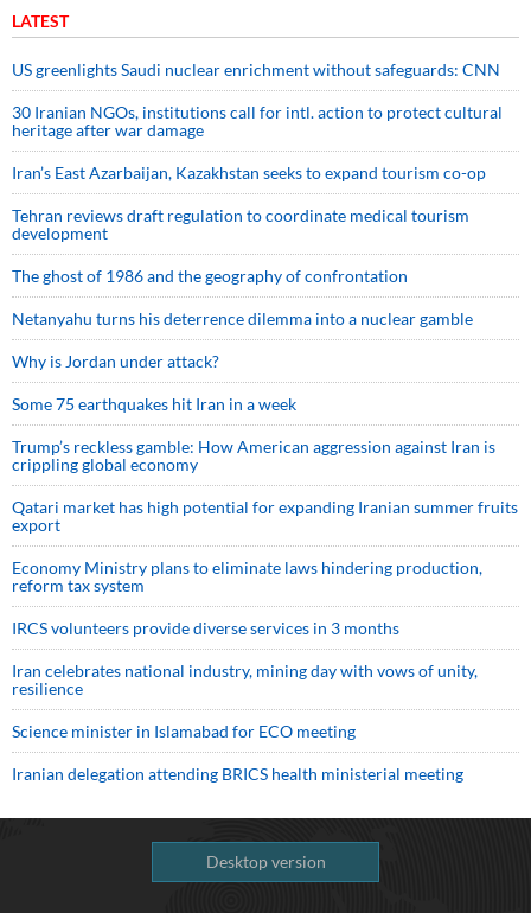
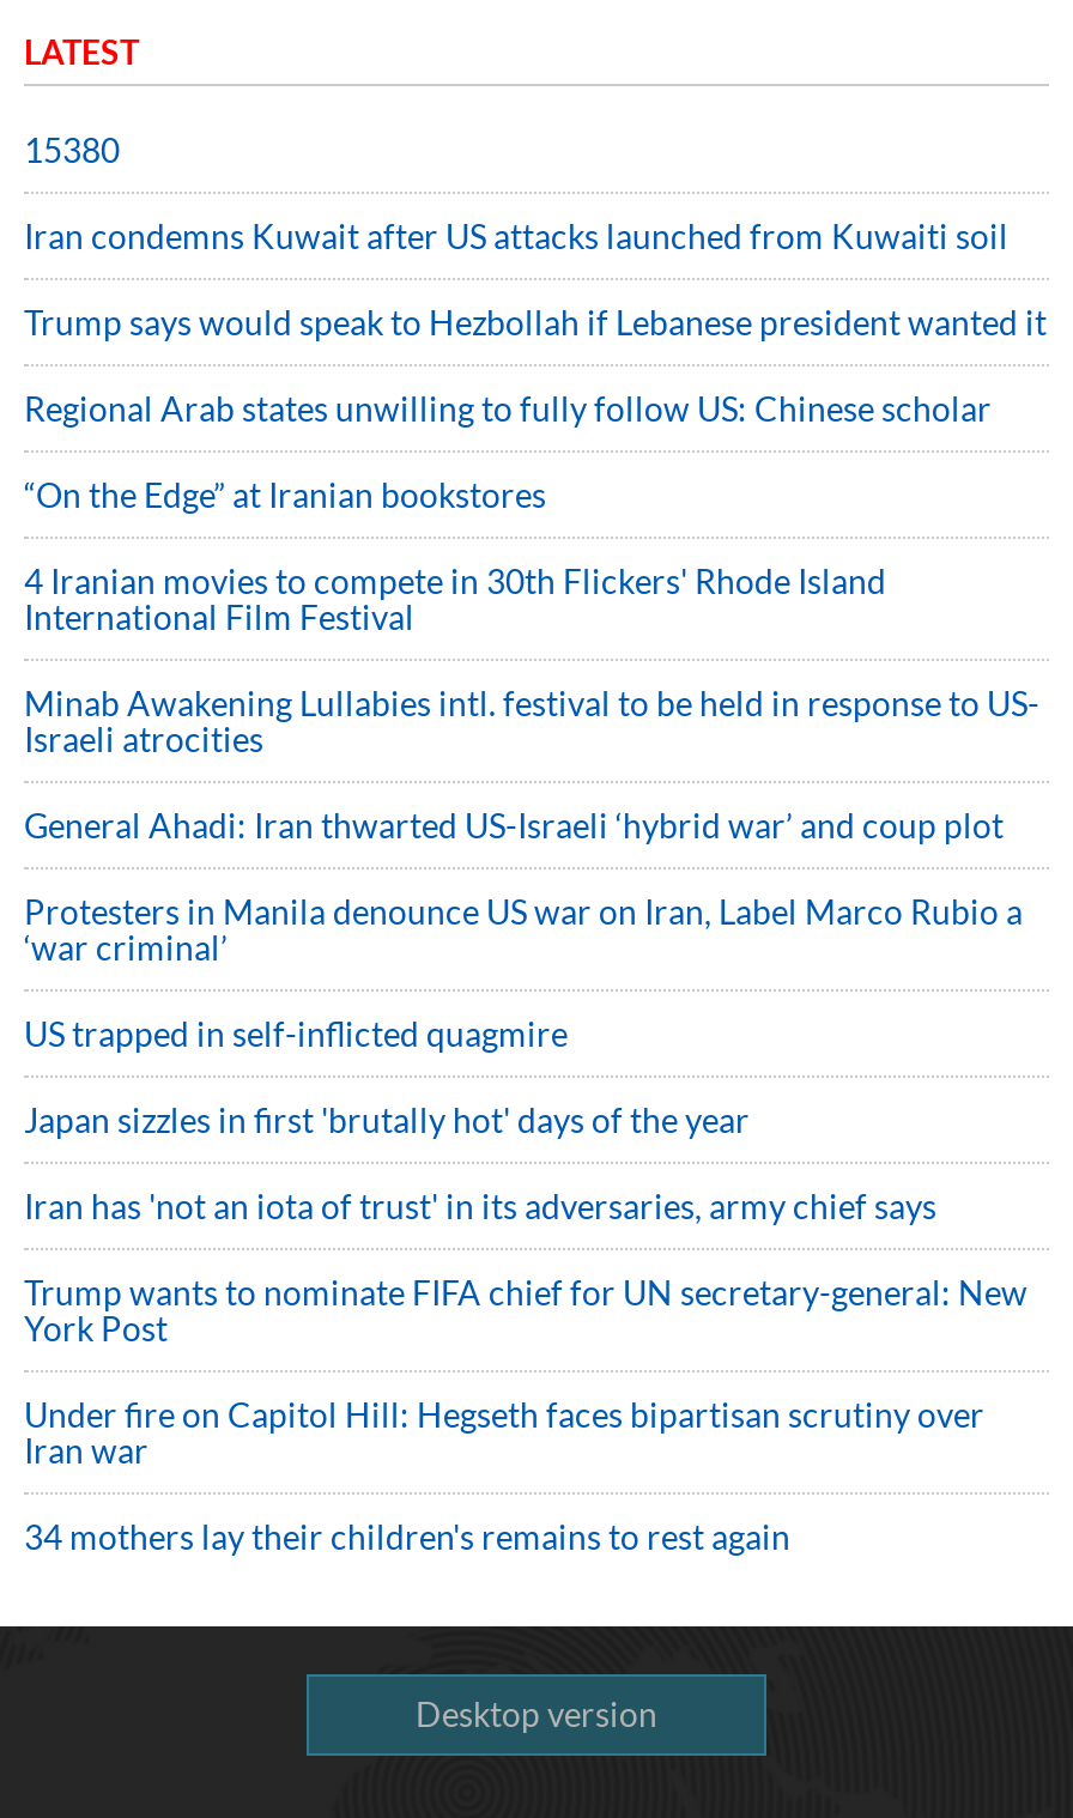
- US greenlights Saudi nuclear enrichment without safeguards: CNN
+ 15380

- 30 Iranian NGOs, institutions call for intl. action to protect cultural
- heritage after war damage
+ Iran condemns Kuwait after US attacks launched from Kuwaiti soil

- Iran’s East Azarbaijan, Kazakhstan seeks to expand tourism co-op
+ Trump says would speak to Hezbollah if Lebanese president wanted it

- Tehran reviews draft regulation to coordinate medical tourism
- development
+ Regional Arab states unwilling to fully follow US: Chinese scholar

- The ghost of 1986 and the geography of confrontation
+ “On the Edge” at Iranian bookstores

- Netanyahu turns his deterrence dilemma into a nuclear gamble
+ 4 Iranian movies to compete in 30th Flickers' Rhode Island
+ International Film Festival

- Why is Jordan under attack?
+ Minab Awakening Lullabies intl. festival to be held in response to US-
+ Israeli atrocities

- Some 75 earthquakes hit Iran in a week
+ General Ahadi: Iran thwarted US-Israeli ‘hybrid war’ and coup plot

- Trump’s reckless gamble: How American aggression against Iran is
- crippling global economy
+ Protesters in Manila denounce US war on Iran, Label Marco Rubio a
+ ‘war criminal’

- Qatari market has high potential for expanding Iranian summer fruits
- export
+ US trapped in self-inflicted quagmire

- Economy Ministry plans to eliminate laws hindering production,
- reform tax system
+ Japan sizzles in first 'brutally hot' days of the year

- IRCS volunteers provide diverse services in 3 months
+ Iran has 'not an iota of trust' in its adversaries, army chief says

- Iran celebrates national industry, mining day with vows of unity,
- resilience
+ Trump wants to nominate FIFA chief for UN secretary-general: New
+ York Post

- Science minister in Islamabad for ECO meeting
+ Under fire on Capitol Hill: Hegseth faces bipartisan scrutiny over
+ Iran war

- Iranian delegation attending BRICS health ministerial meeting
+ 34 mothers lay their children's remains to rest again
